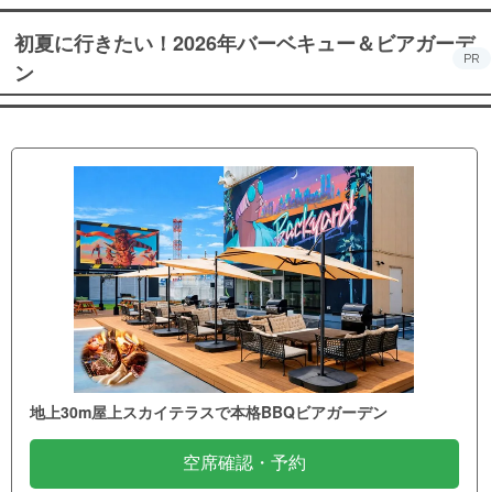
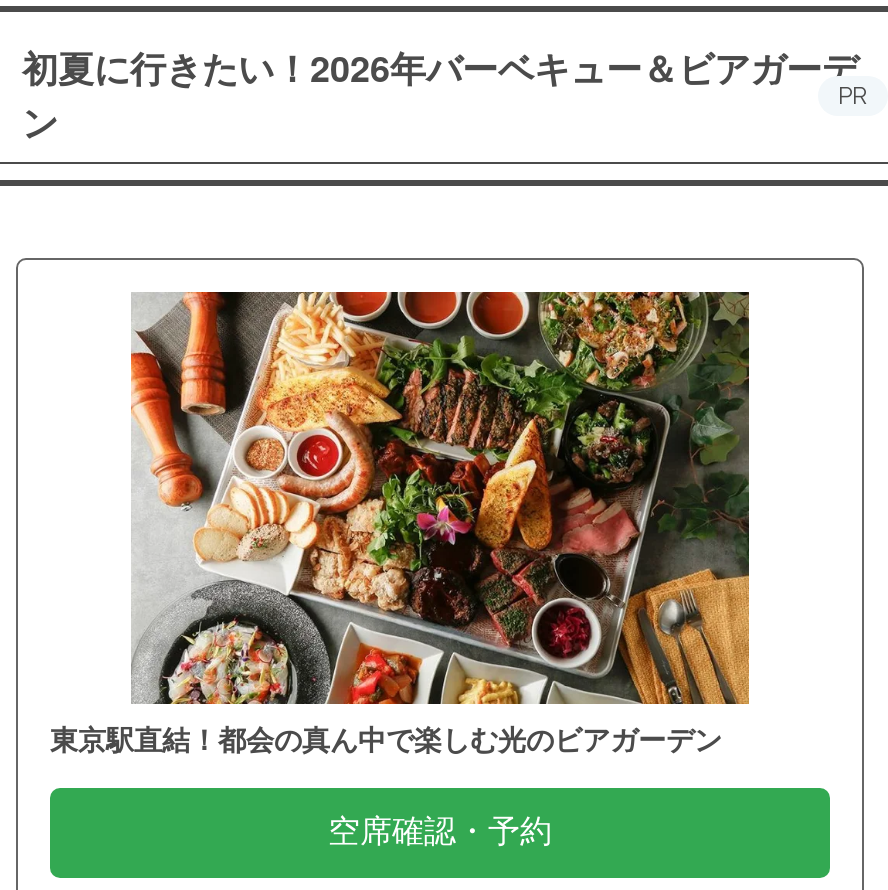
- [image]
- 地上30m屋上スカイテラスで本格BBQビアガーデン
+ [image]
+ 東京駅直結！都会の真ん中で楽しむ光のビアガーデン
